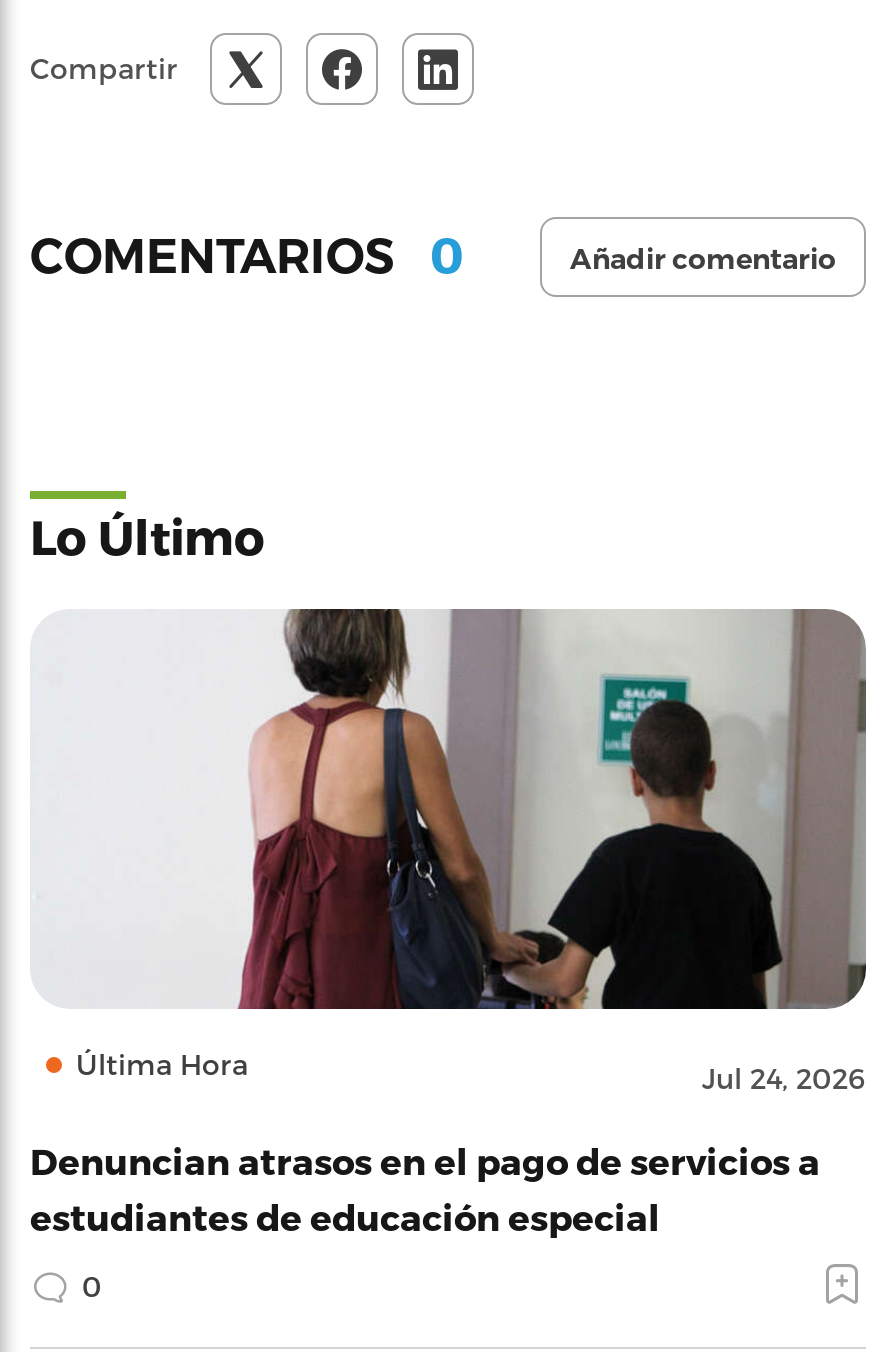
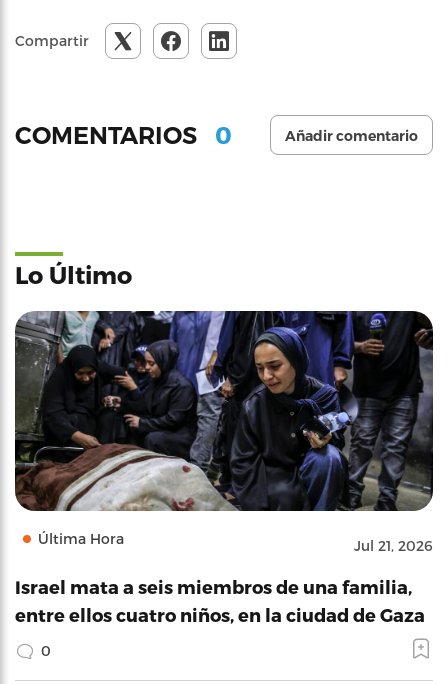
- [image]
- Jul 24, 2026
+ [image]
+ Jul 21, 2026

- Denuncian atrasos en el pago de servicios a
- estudiantes de educación especial
+ Israel mata a seis miembros de una familia,
+ entre ellos cuatro niños, en la ciudad de Gaza
